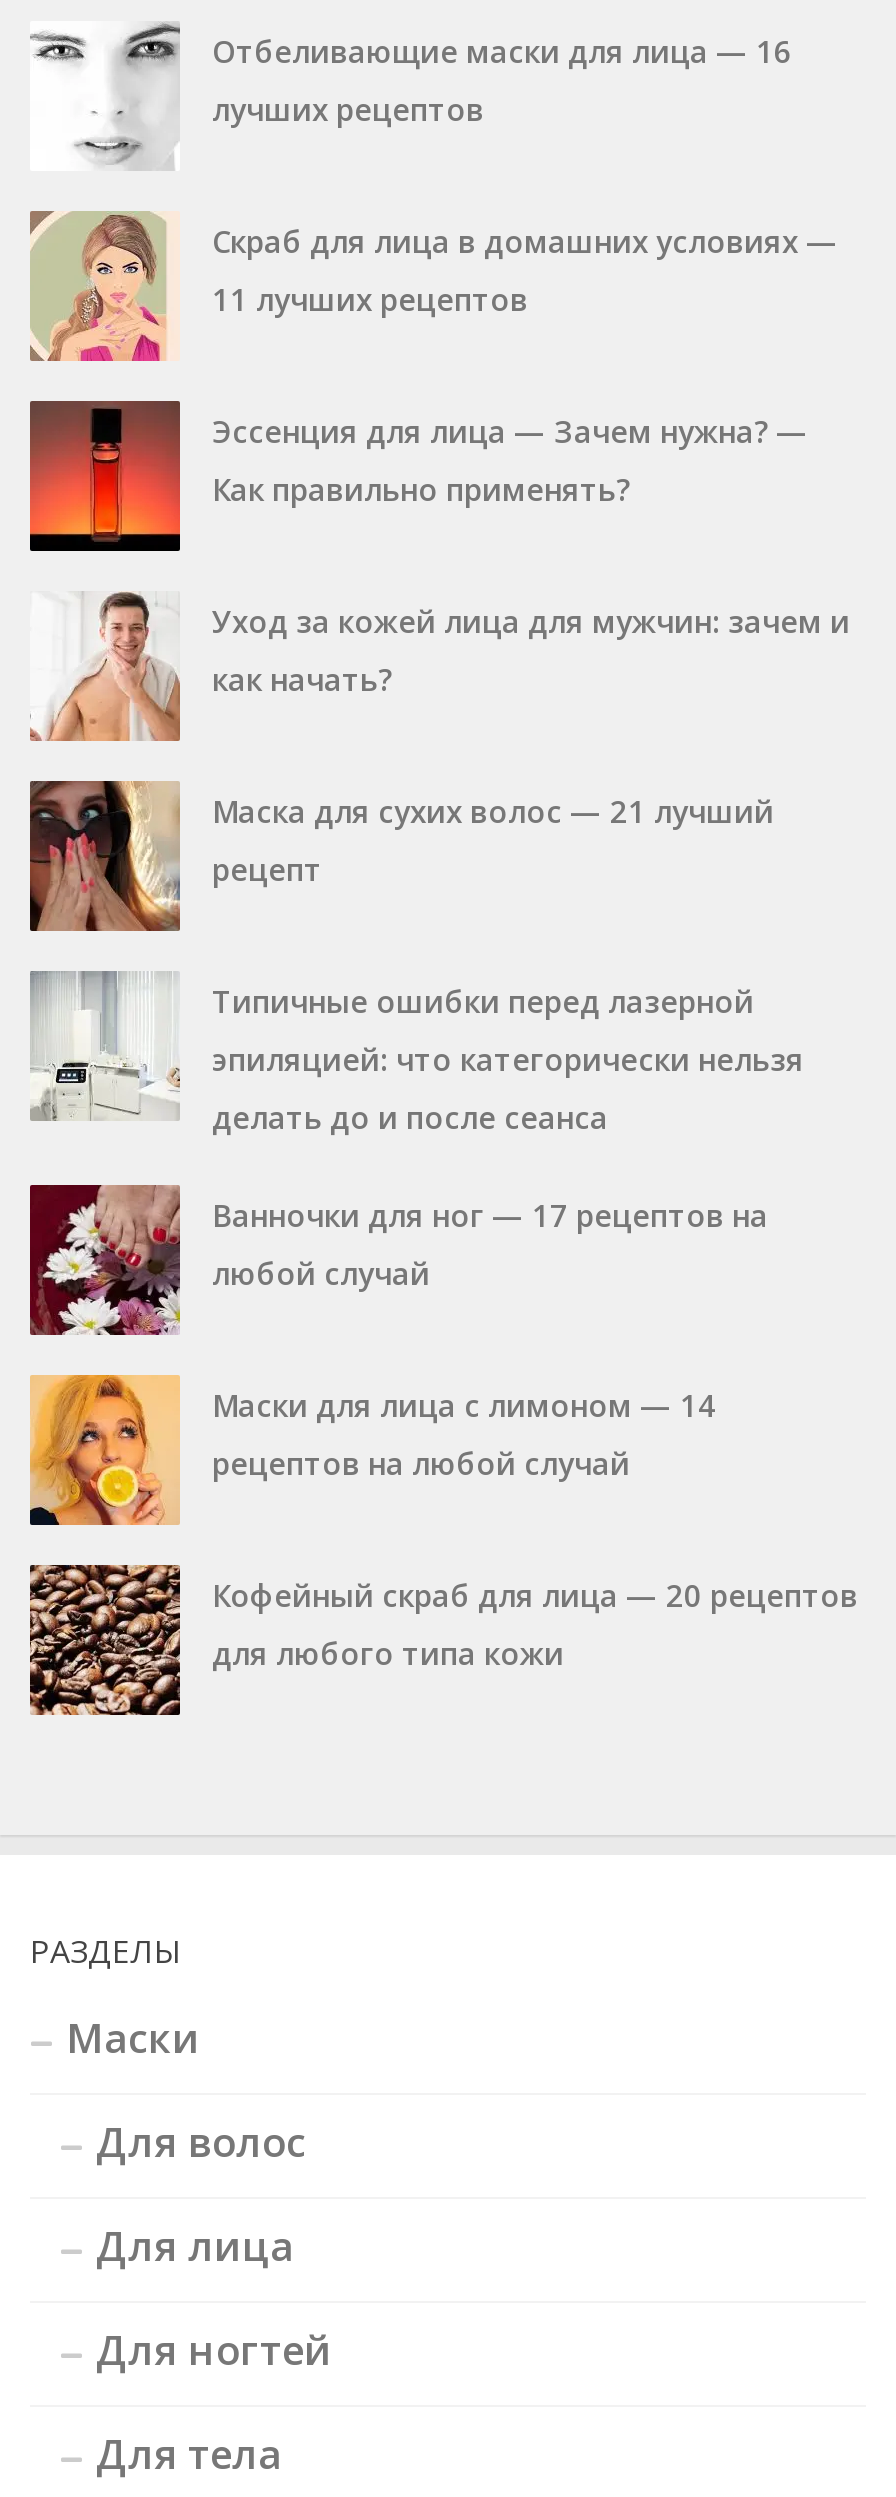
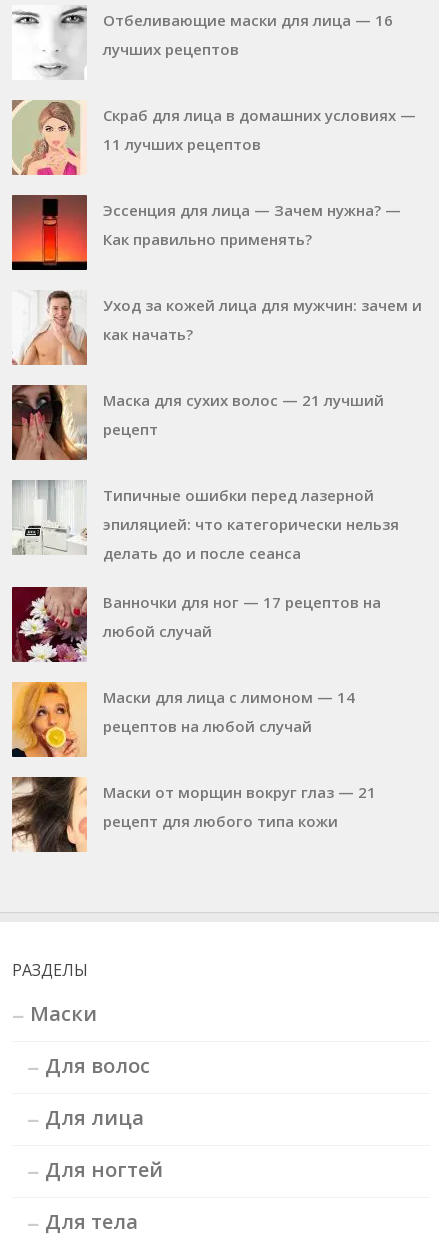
- [image]
- Кофейный скраб для лица — 20 рецептов
- для любого типа кожи
+ [image]
+ Маски от морщин вокруг глаз — 21
+ рецепт для любого типа кожи
